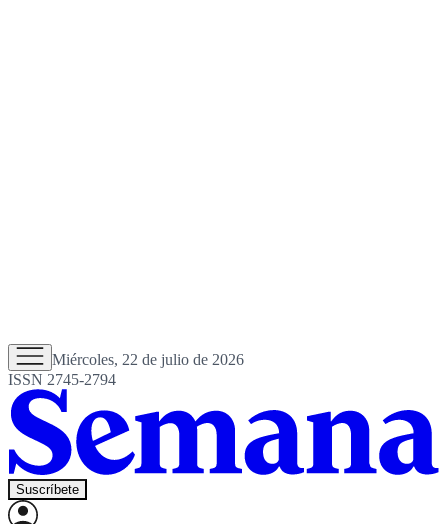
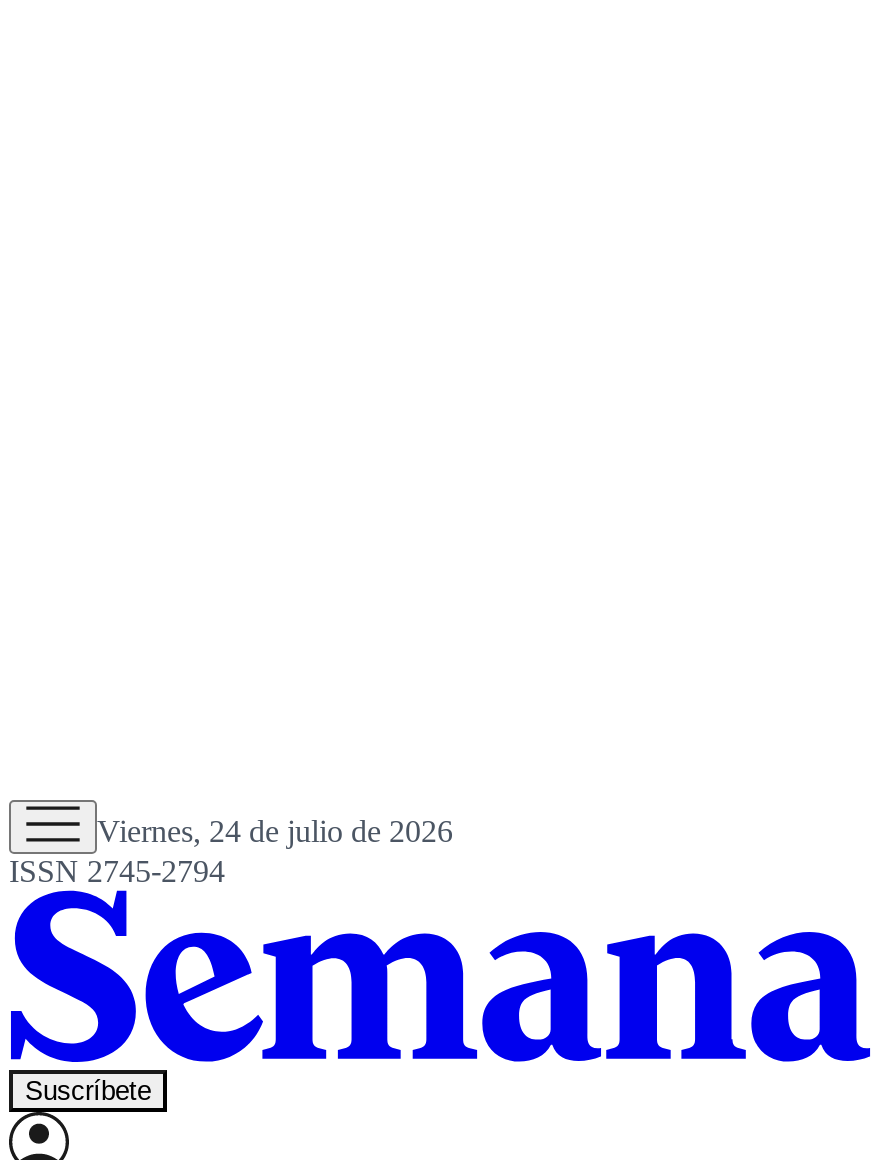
- Miércoles, 22 de julio de 2026
+ Viernes, 24 de julio de 2026
